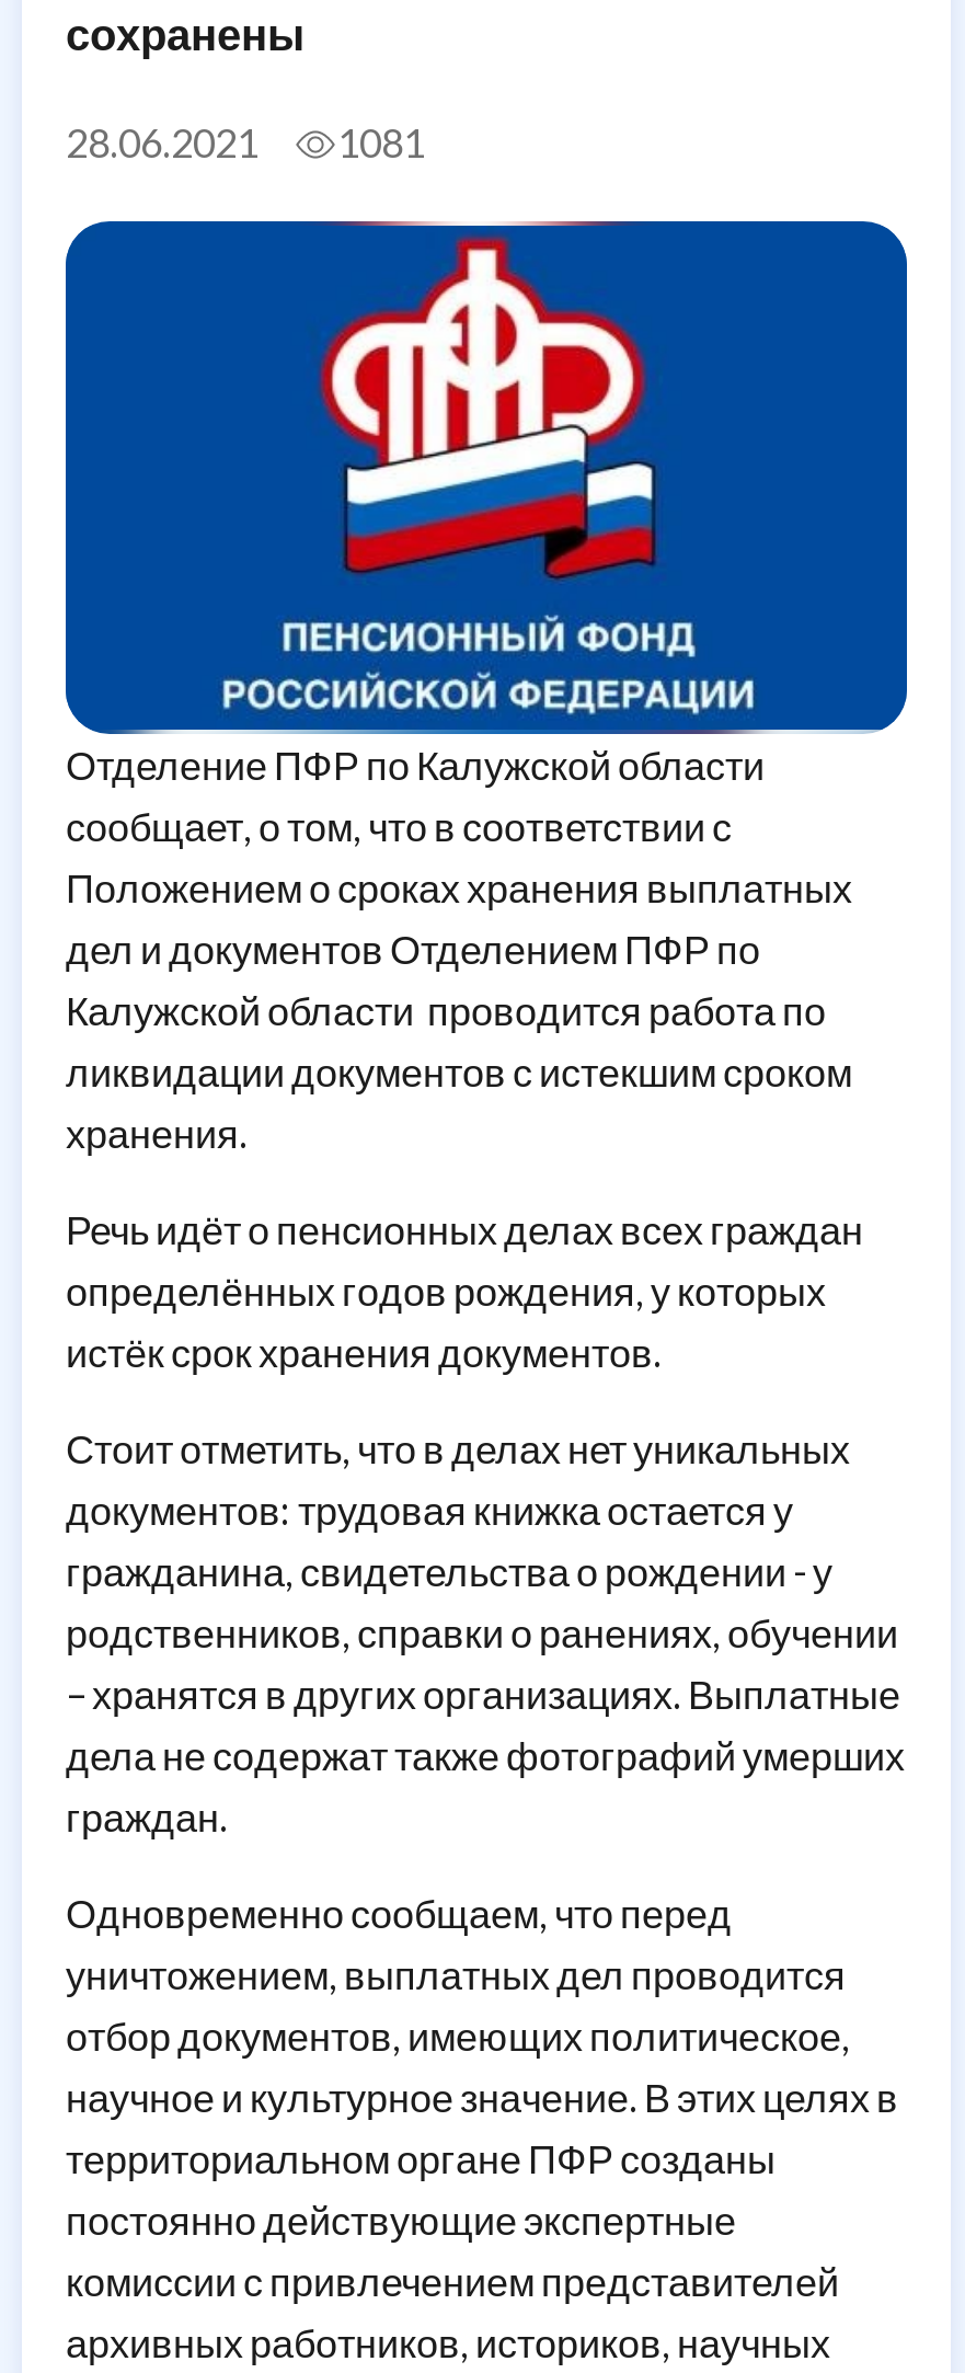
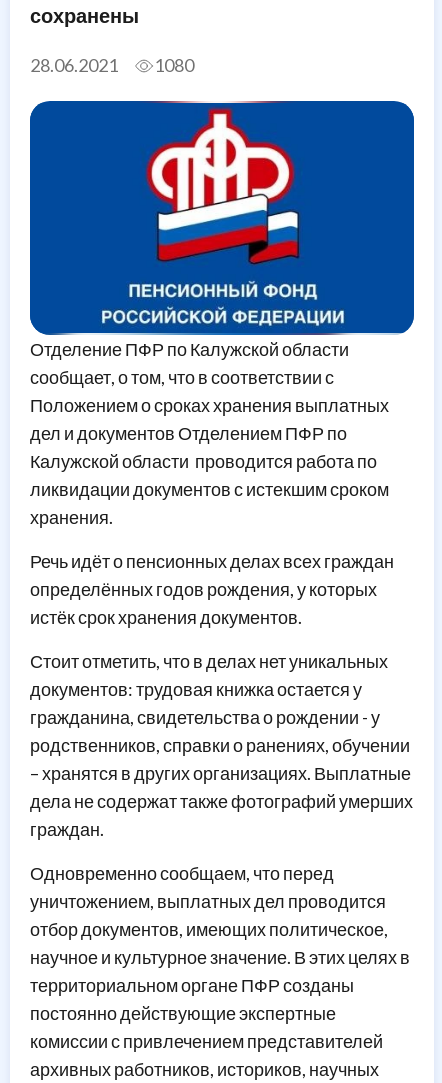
- 28.06.2021 1081
+ 28.06.2021 1080
